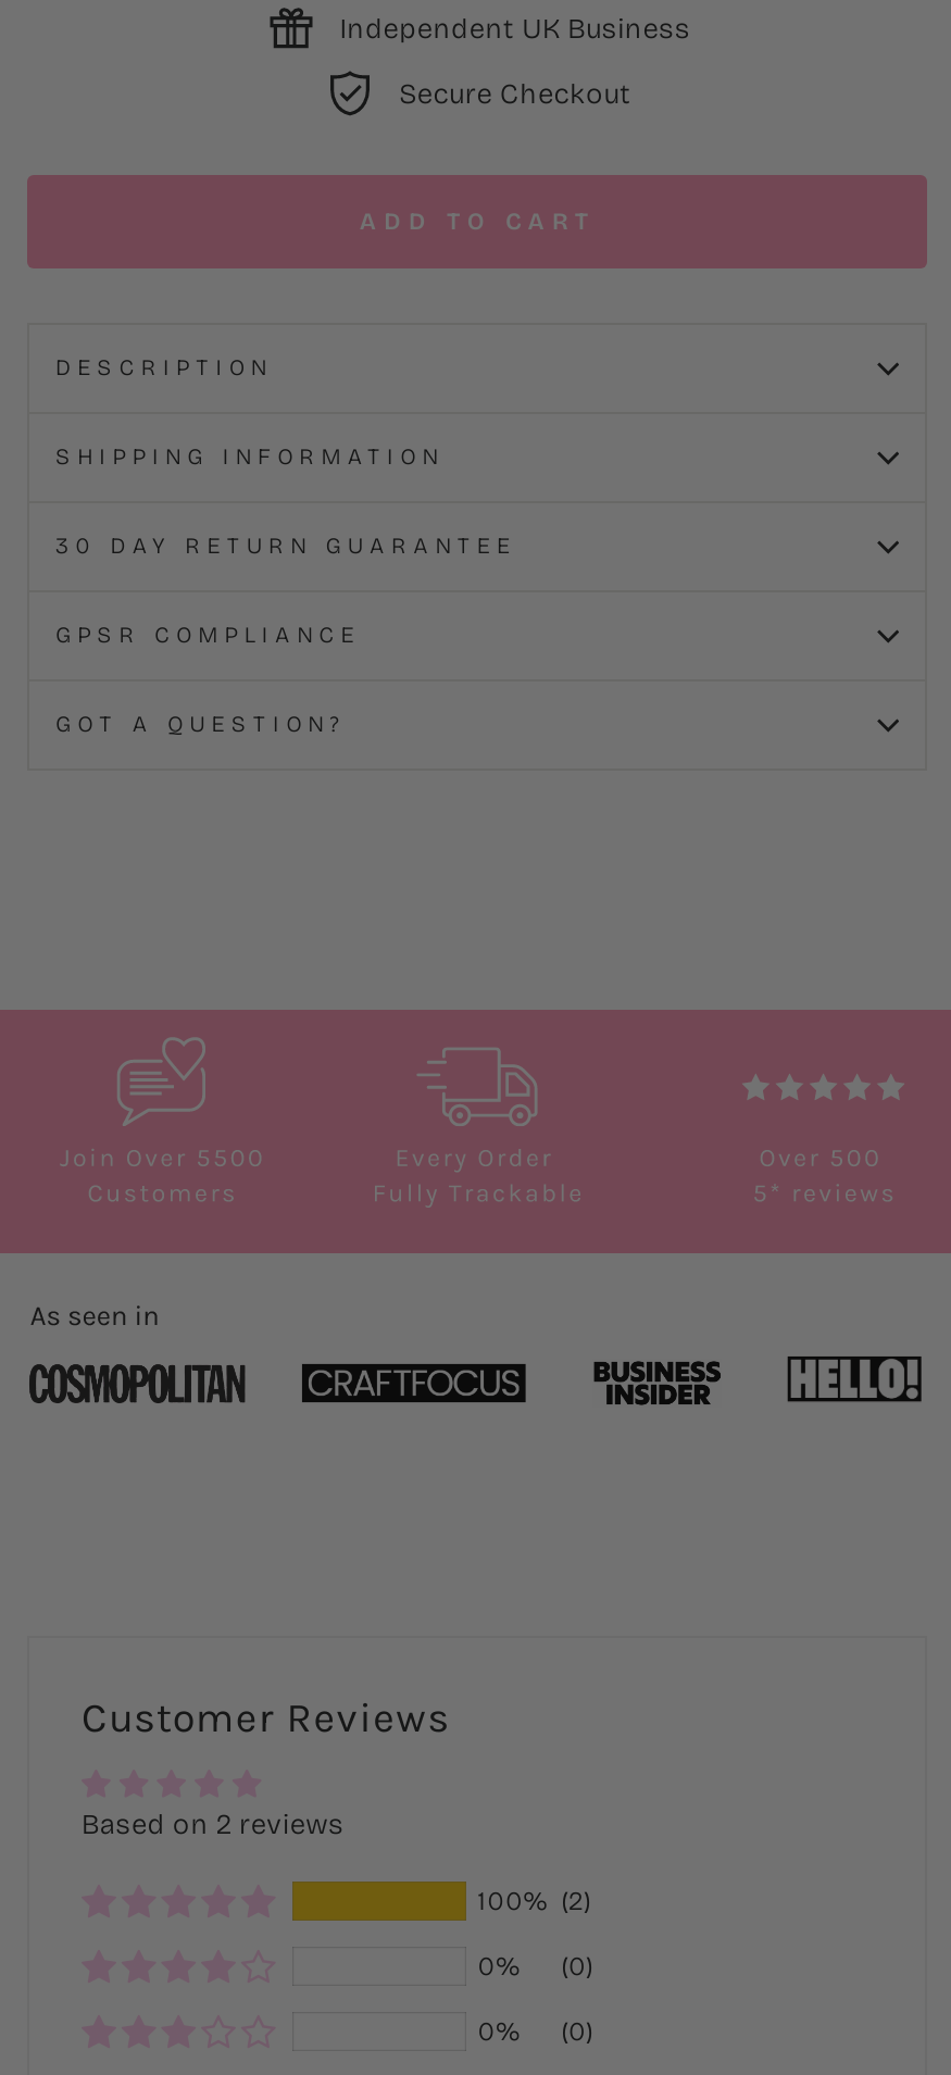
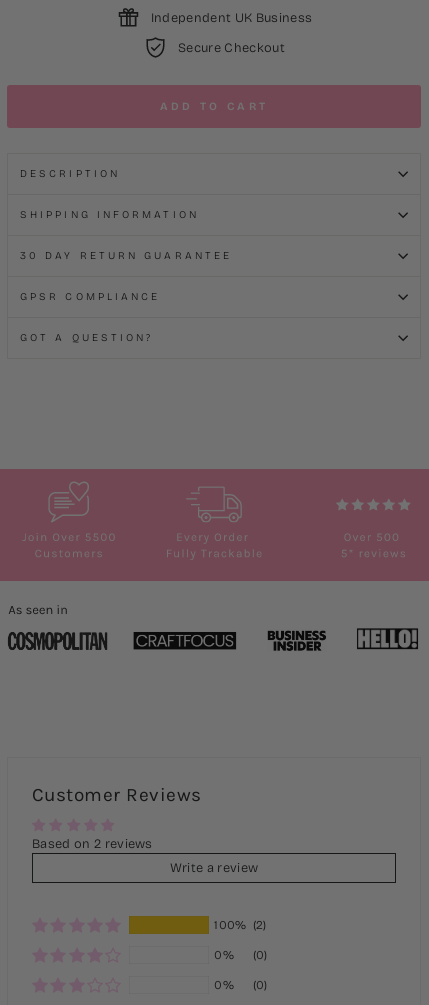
+ Write a review
